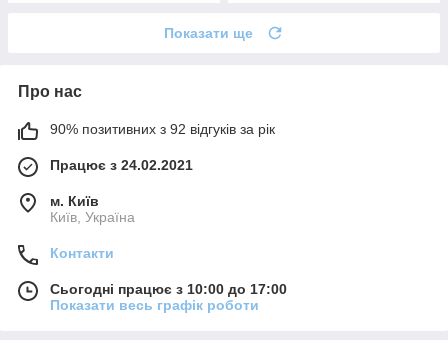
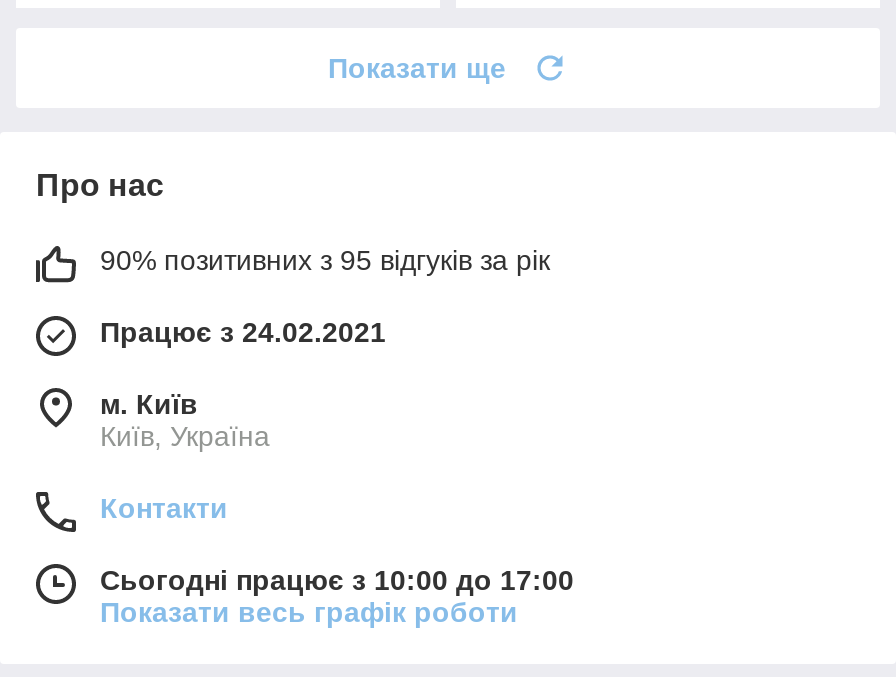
- 90% позитивних з 92 відгуків за рік
+ 90% позитивних з 95 відгуків за рік
